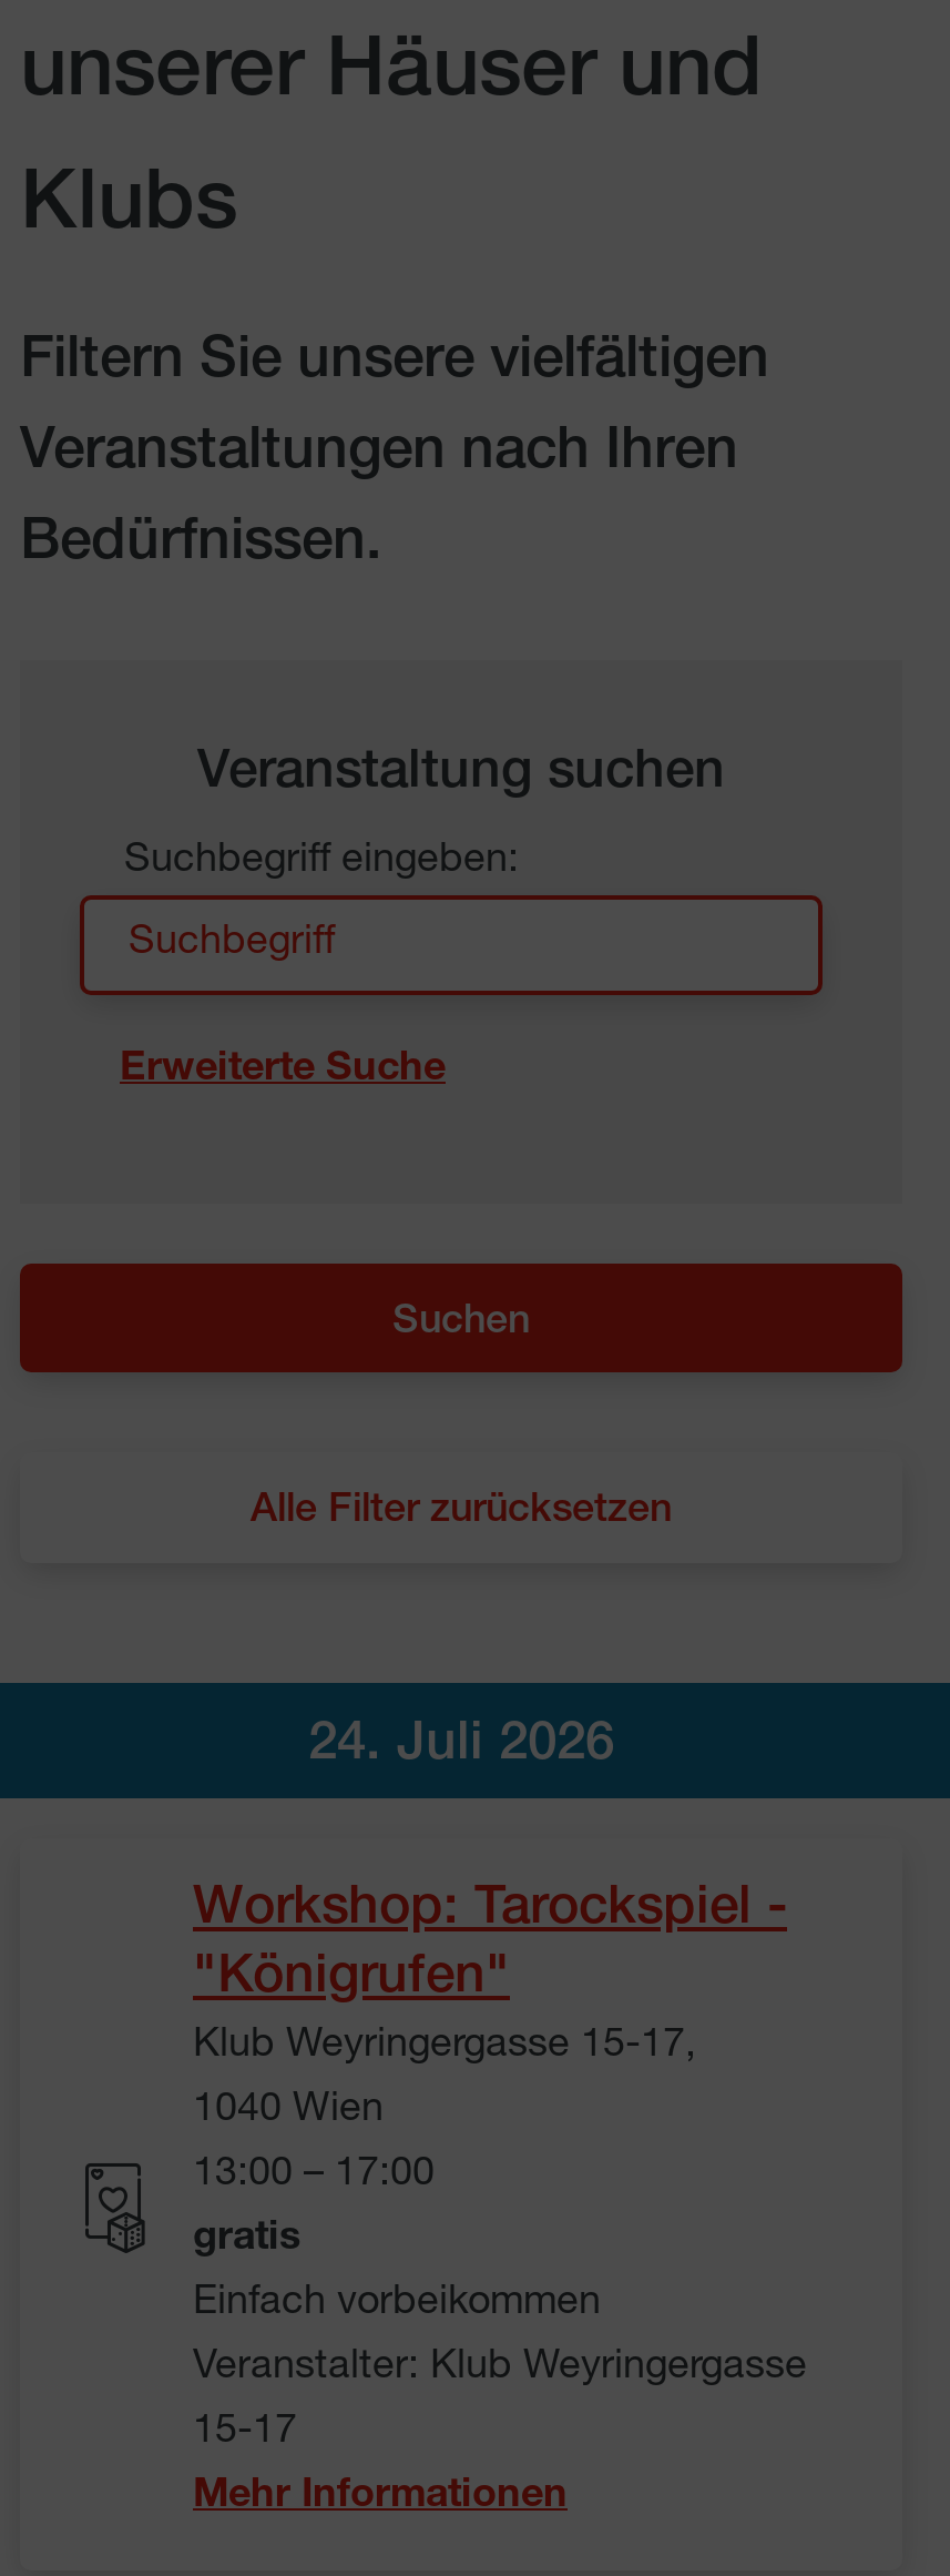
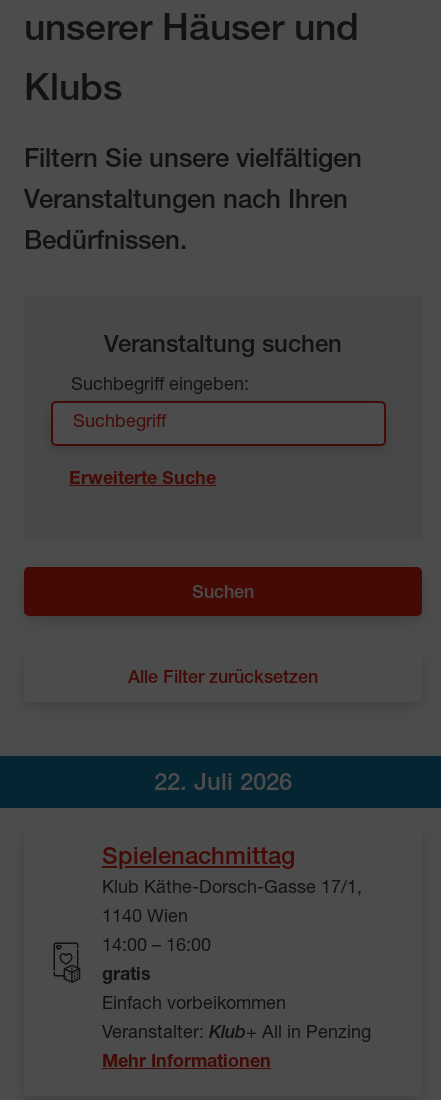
- 24. Juli 2026
+ 22. Juli 2026

- Workshop: Tarockspiel -
- "Königrufen"
- Klub Weyringergasse 15-17,
+ Spielenachmittag
+ Klub Käthe-Dorsch-Gasse 17/1,

- 1040 Wien
+ 1140 Wien

- 13:00 – 17:00
+ 14:00 – 16:00

- Veranstalter: Klub Weyringergasse
- 15-17
+ Veranstalter: Klub+ All in Penzing
